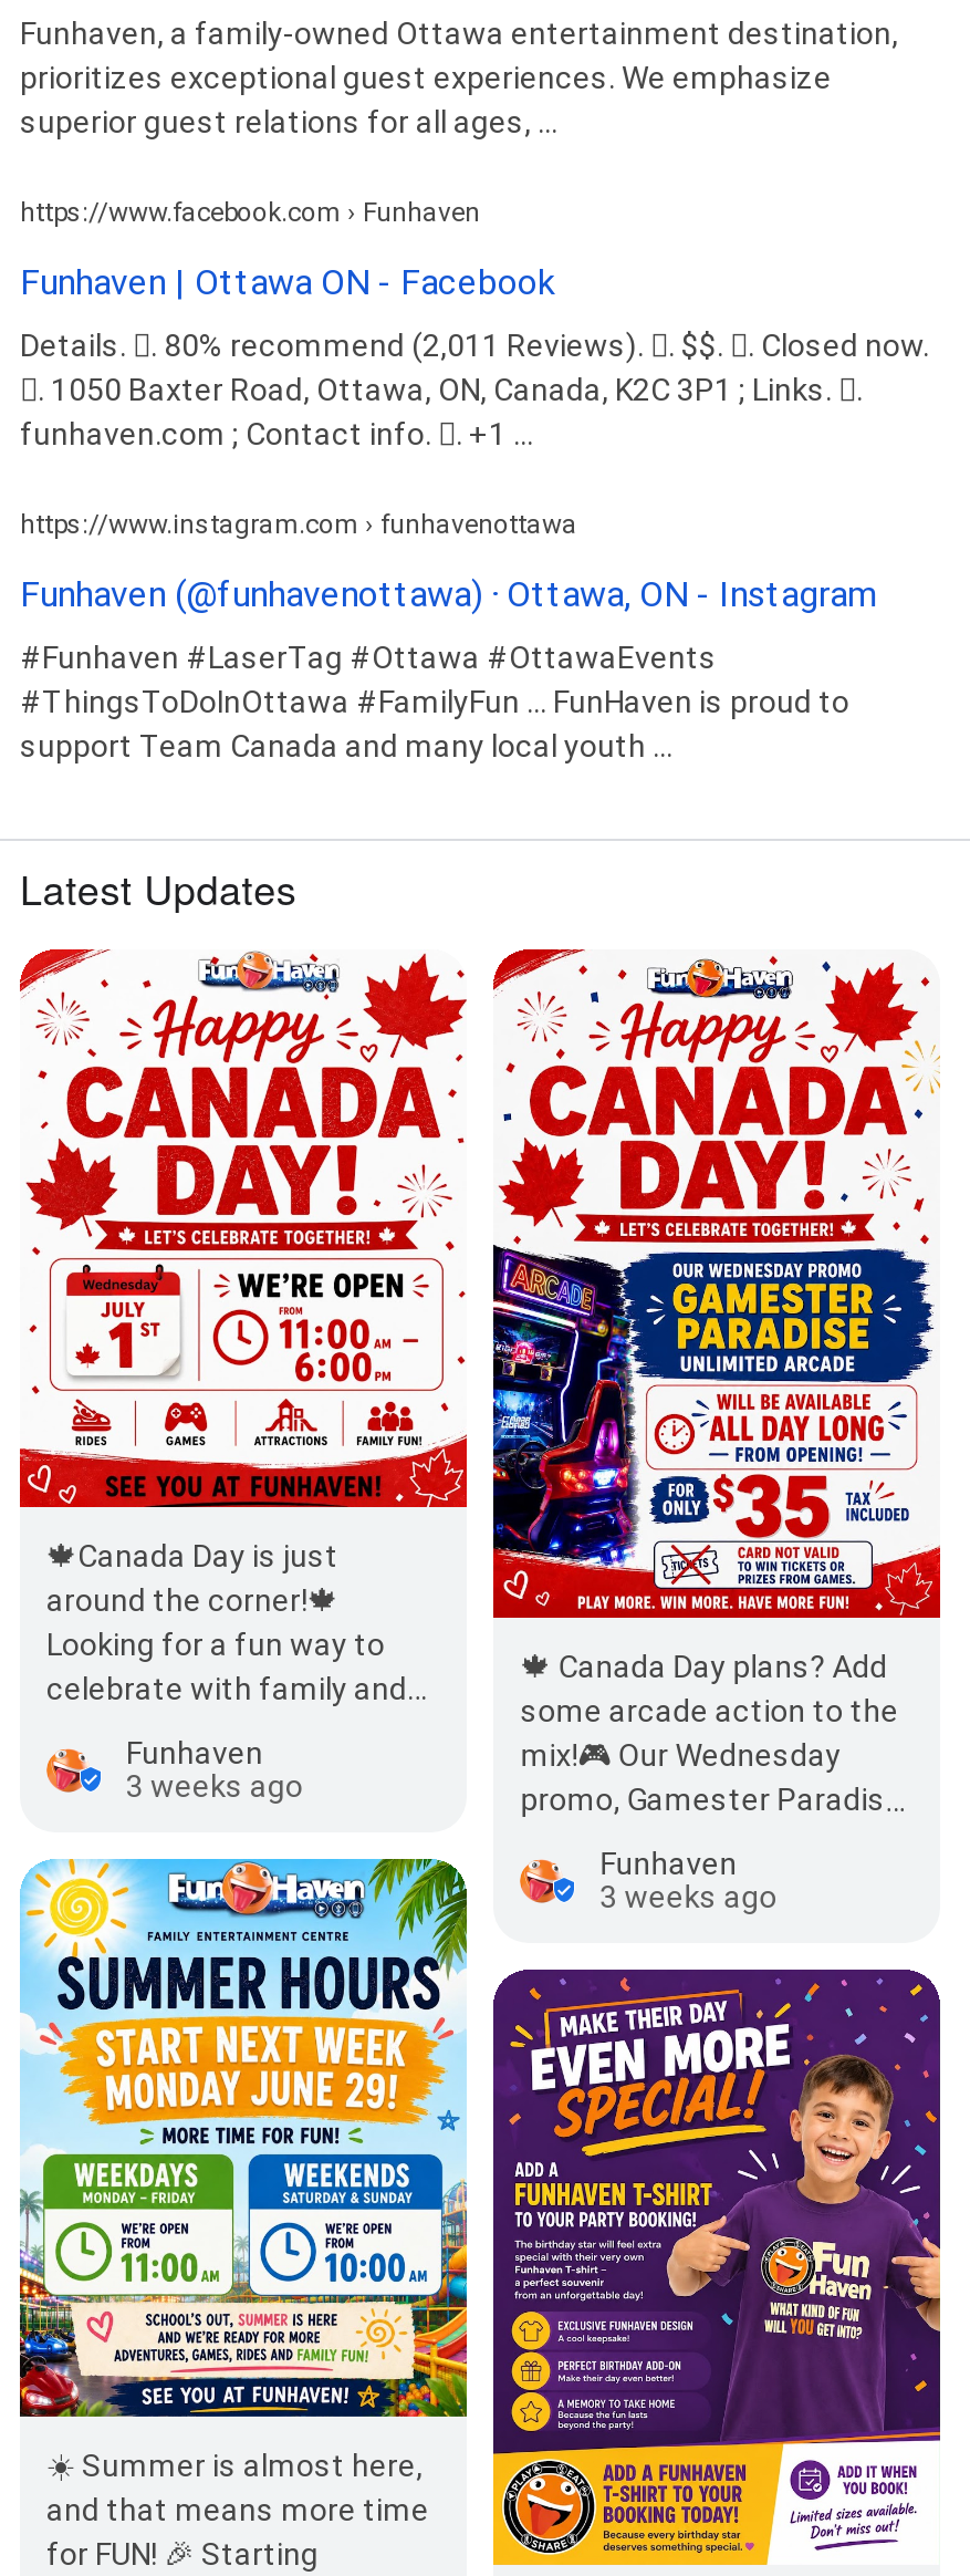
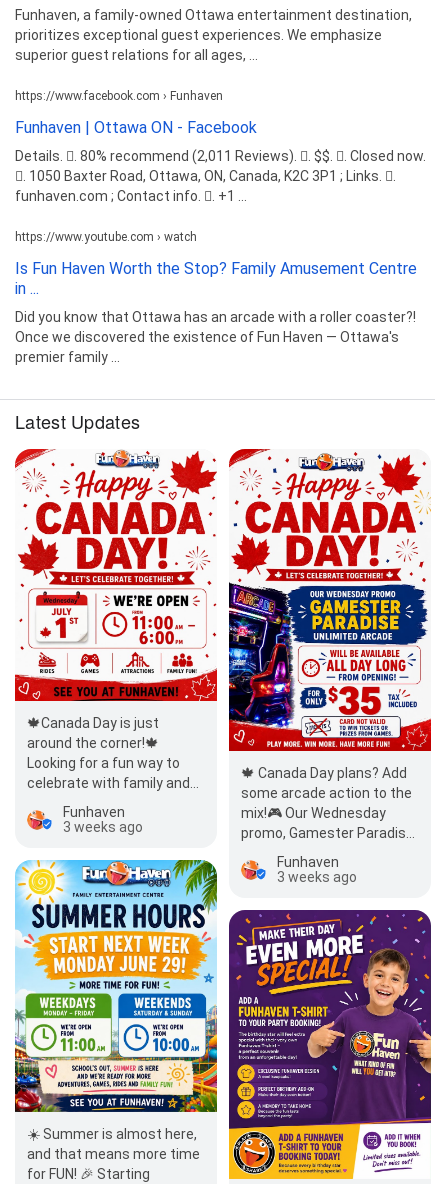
- https://www.instagram.com › funhavenottawa
+ https://www.youtube.com › watch

- Funhaven (@funhavenottawa) · Ottawa, ON - Instagram
+ Is Fun Haven Worth the Stop? Family Amusement Centre
+ in ...

- #Funhaven #LaserTag #Ottawa #OttawaEvents
- #ThingsToDoInOttawa #FamilyFun ... FunHaven is proud to
- support Team Canada and many local youth ...
+ Did you know that Ottawa has an arcade with a roller coaster?!
+ Once we discovered the existence of Fun Haven — Ottawa's
+ premier family ...
